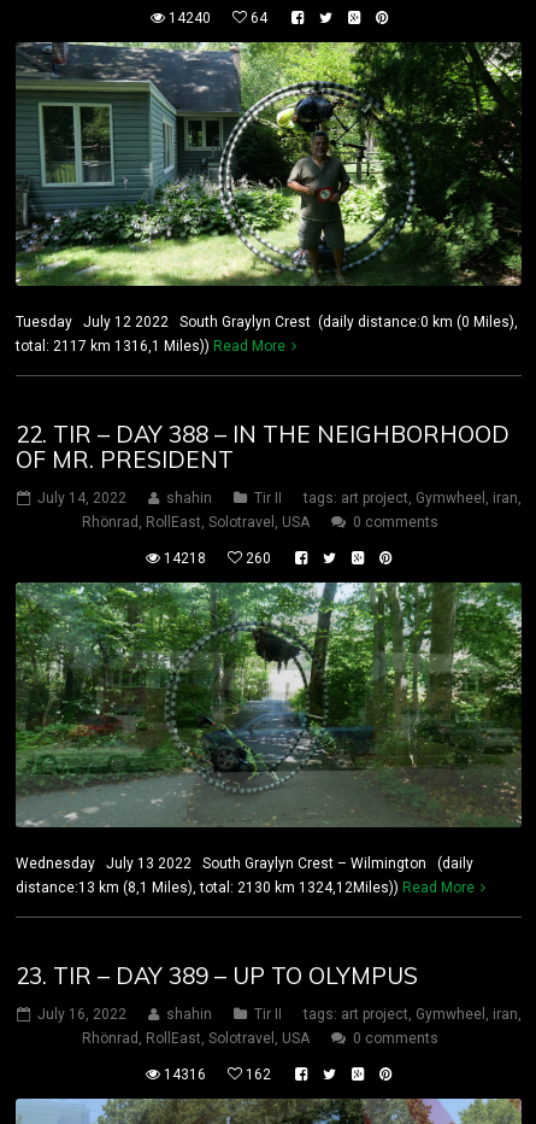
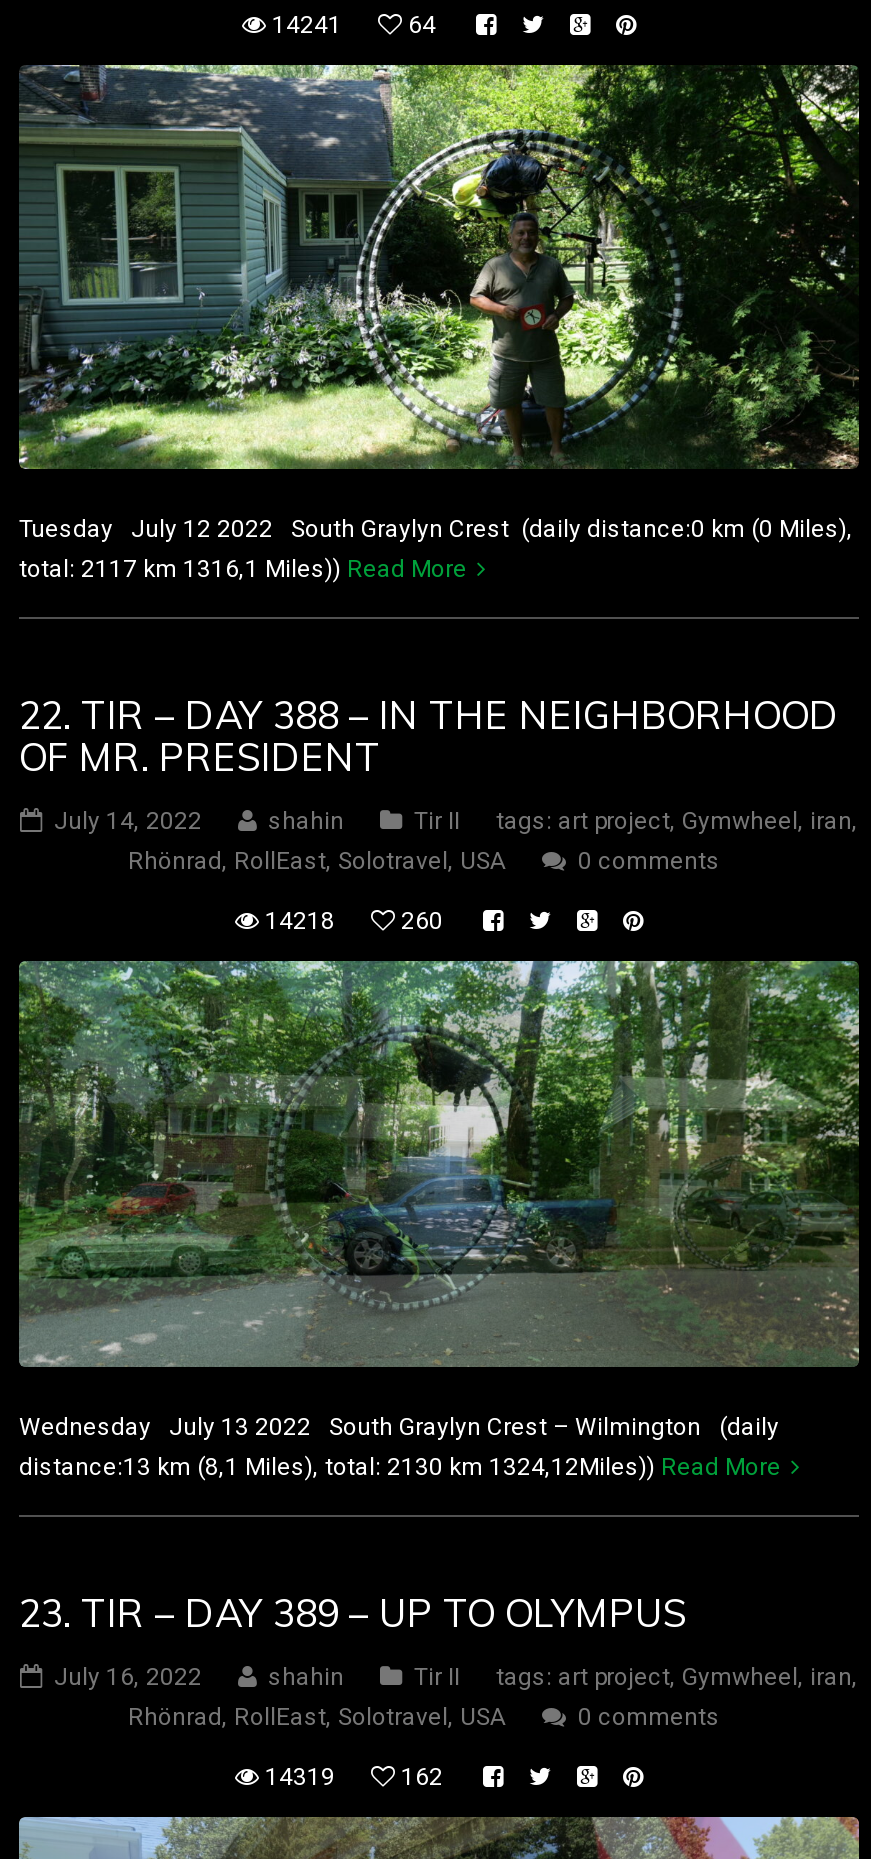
- 14240
+ 14241

- 14316
+ 14319
